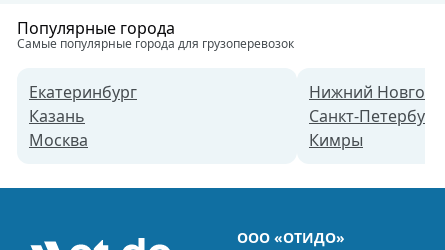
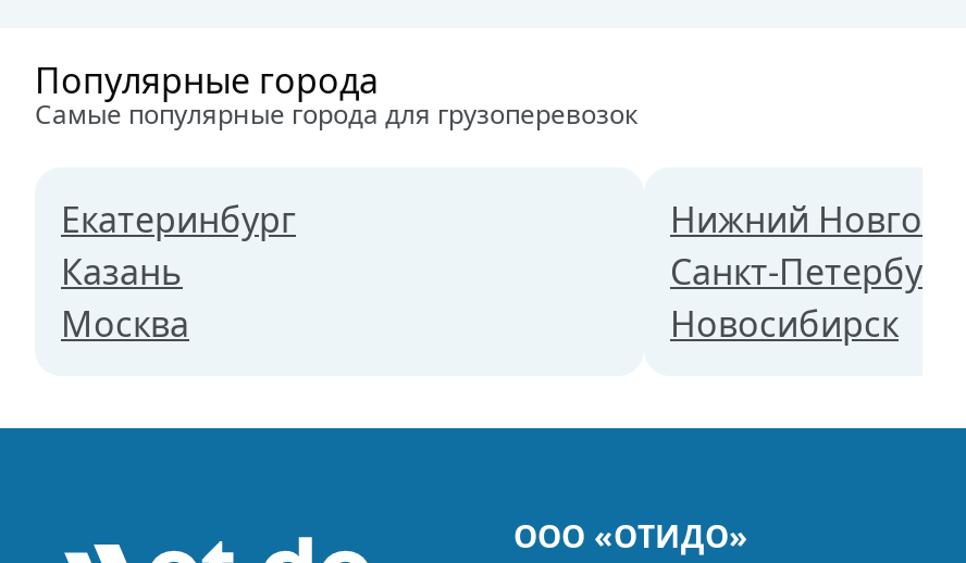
- Кимры
+ Новосибирск
